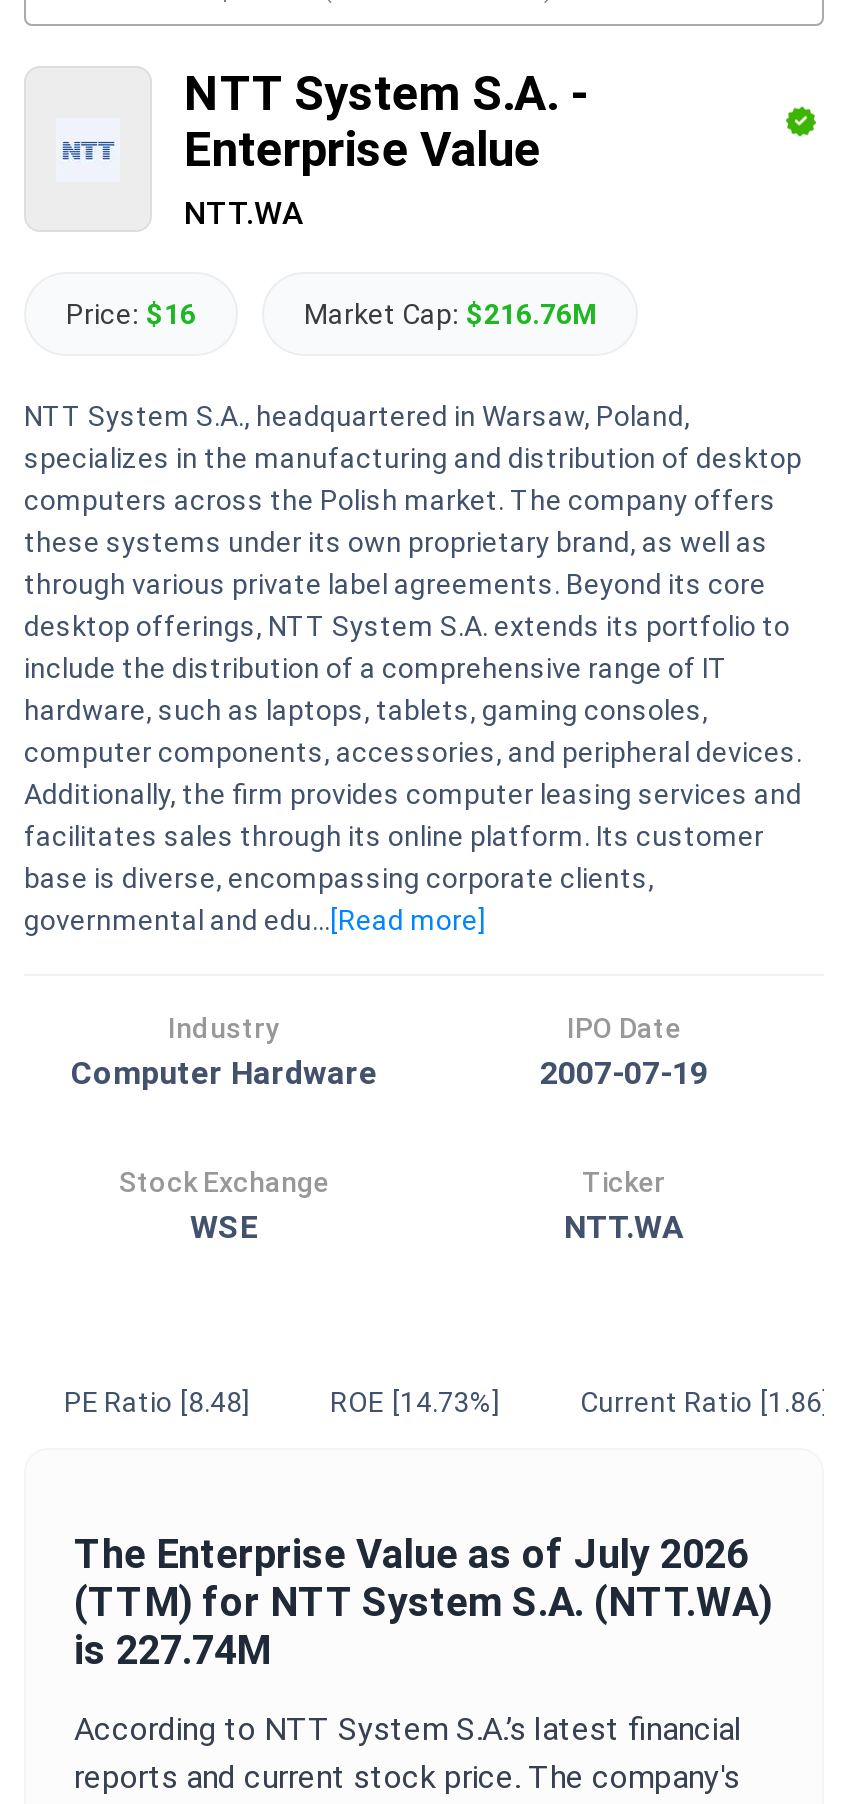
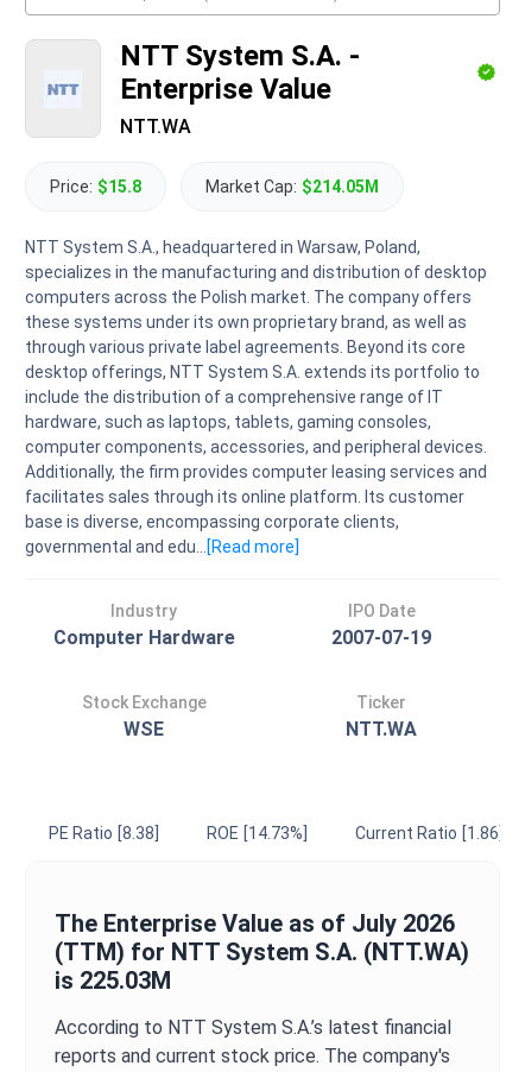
- Price: $16
+ Price: $15.8

- Market Cap: $216.76M
+ Market Cap: $214.05M

- PE Ratio [8.48]
+ PE Ratio [8.38]

- is 227.74M
+ is 225.03M
